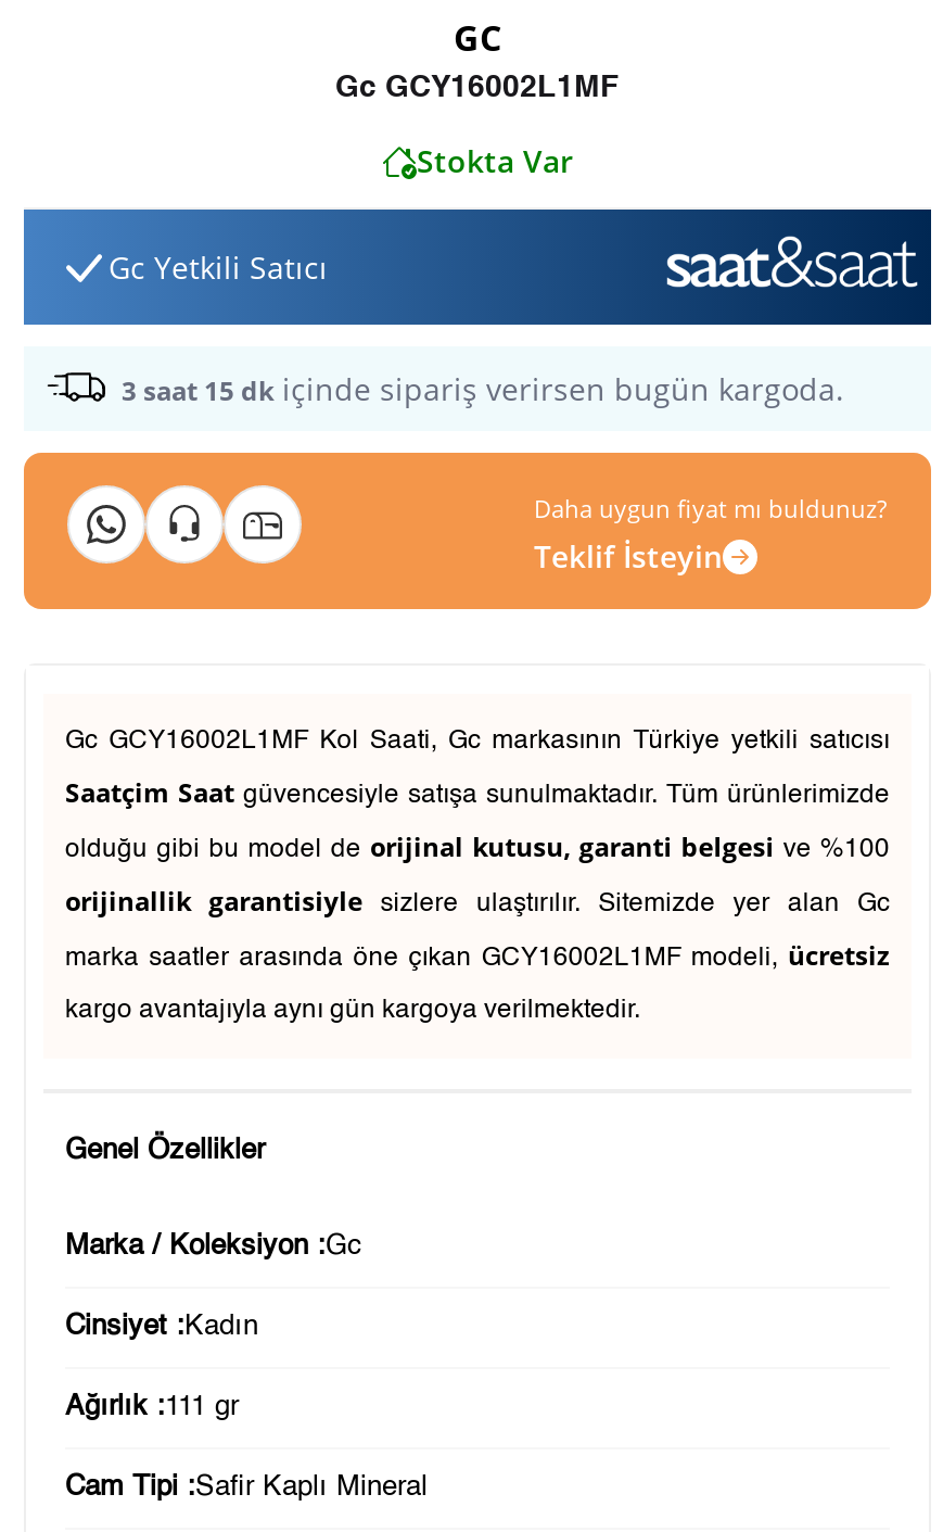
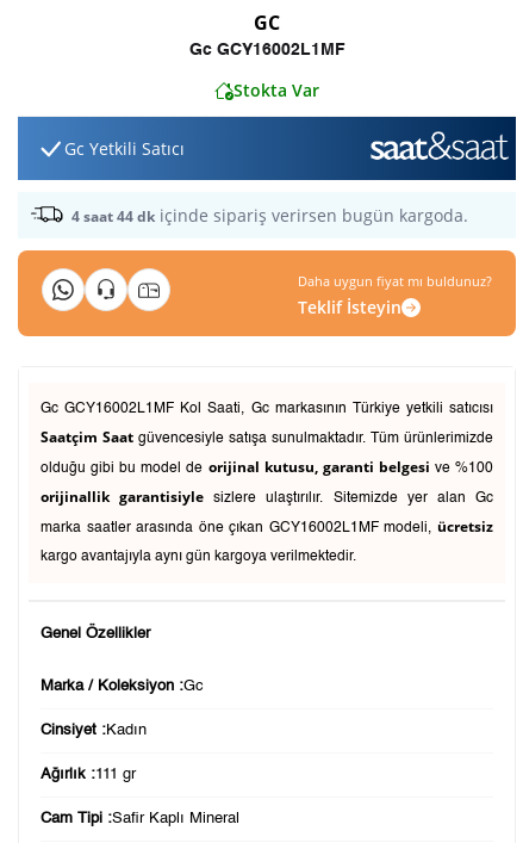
- 3 saat 15 dk içinde sipariş verirsen bugün kargoda.
+ 4 saat 44 dk içinde sipariş verirsen bugün kargoda.
